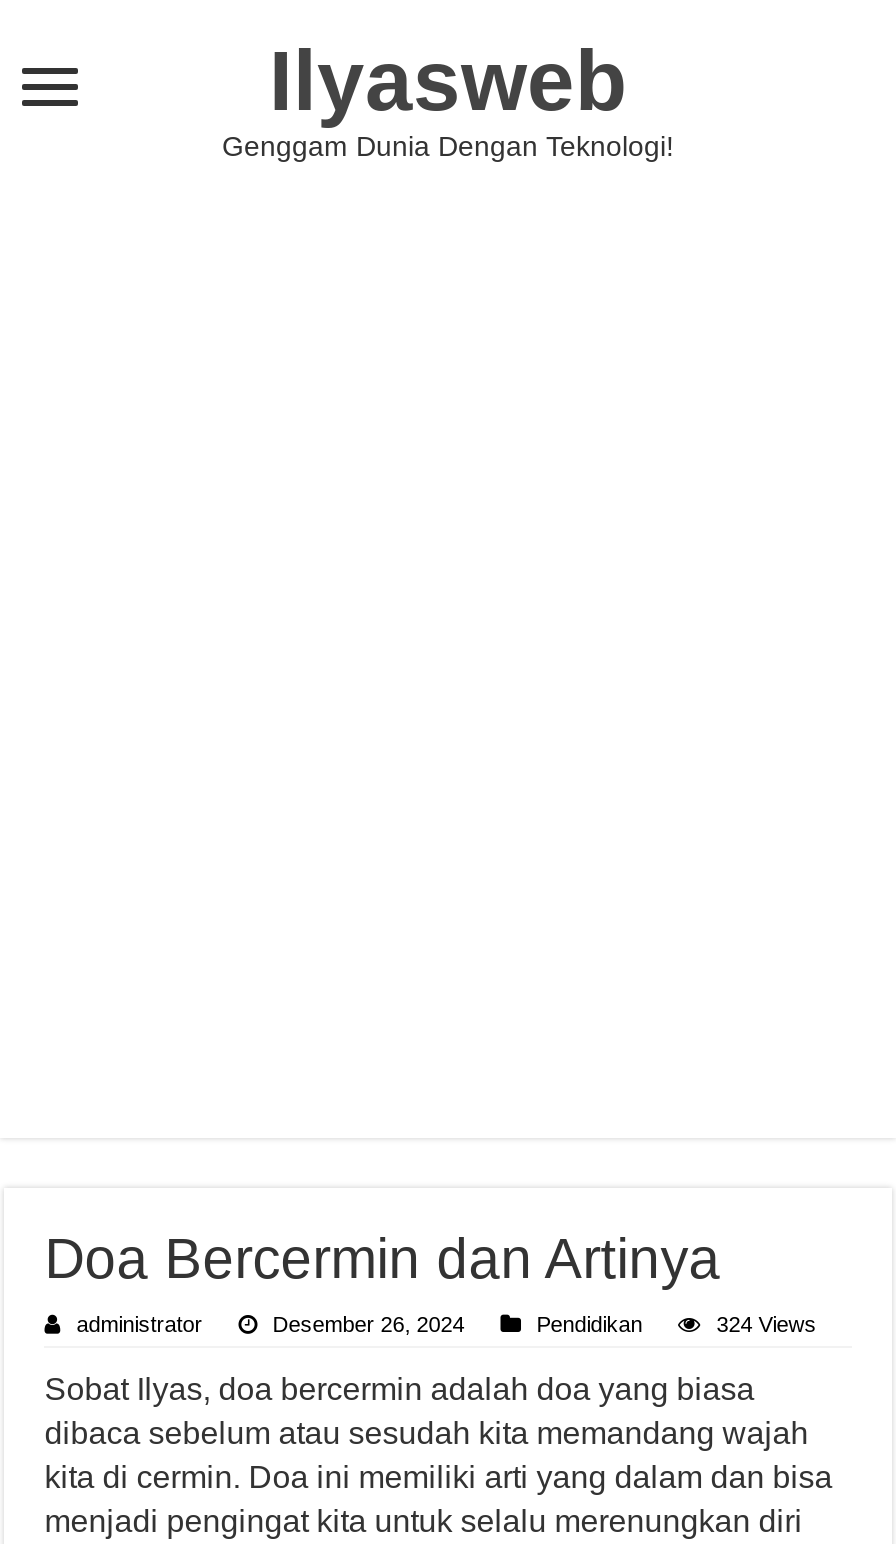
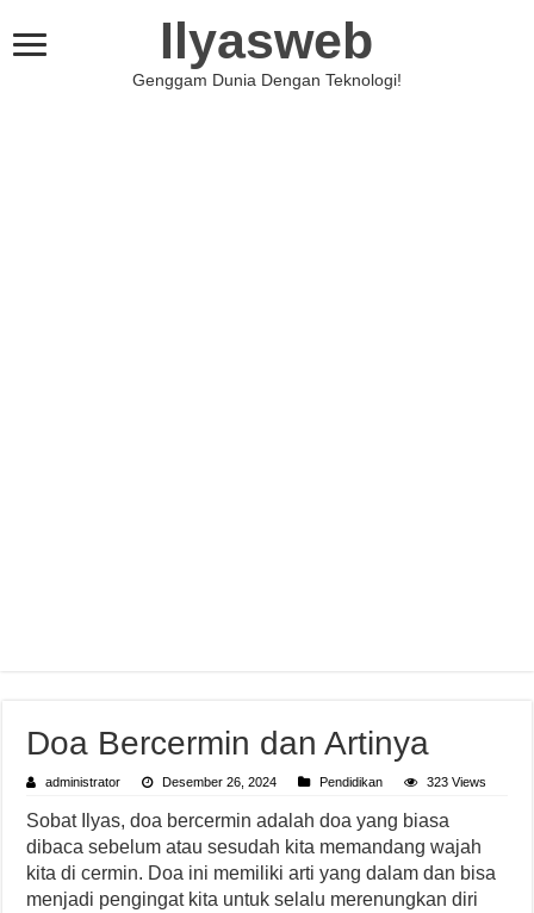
- 324 Views
+ 323 Views
